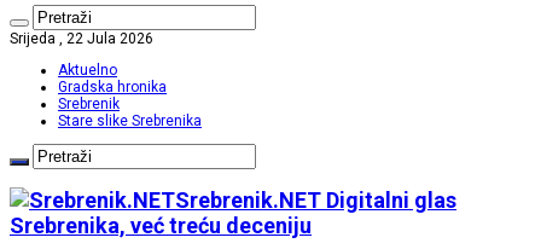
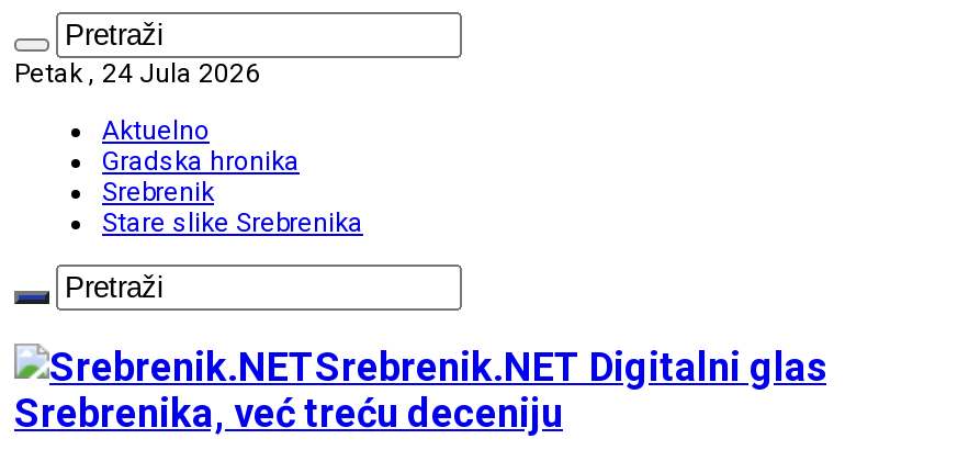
- Srijeda , 22 Jula 2026
+ Petak , 24 Jula 2026
